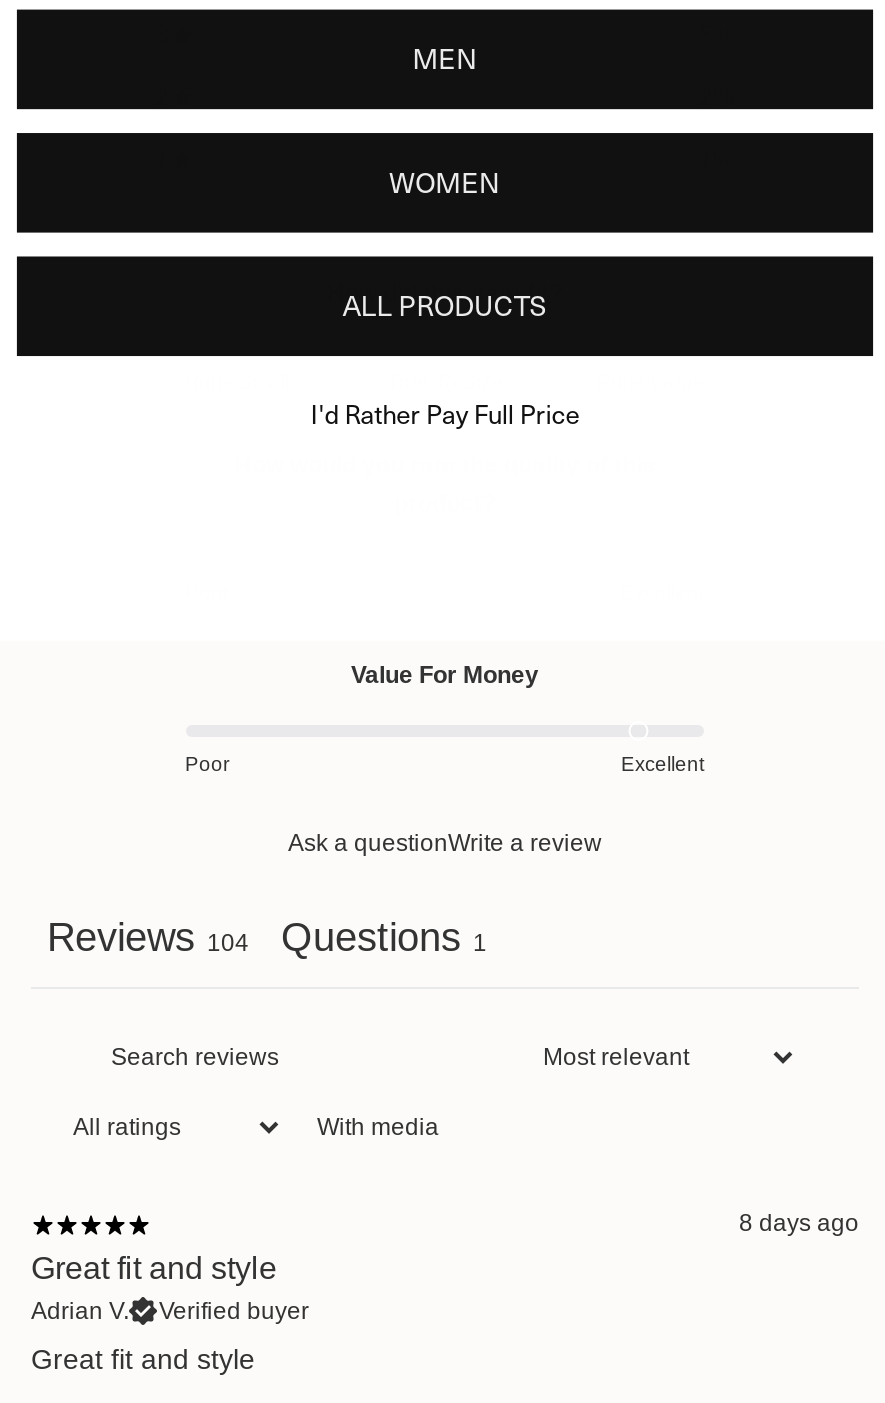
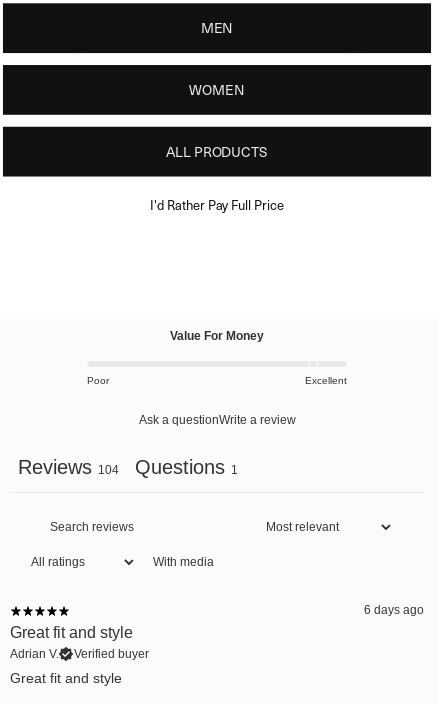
- 8 days ago
+ 6 days ago
